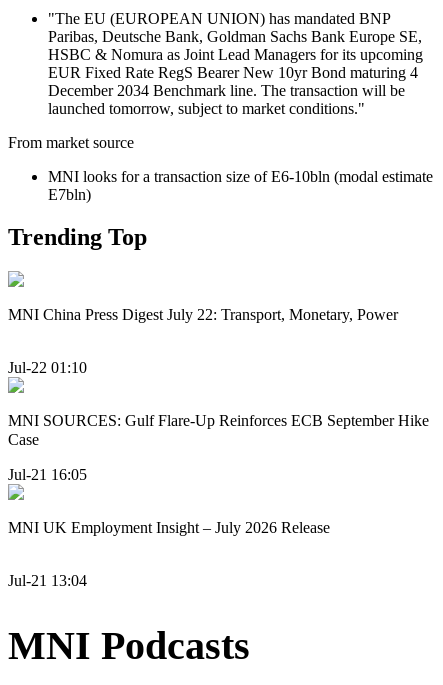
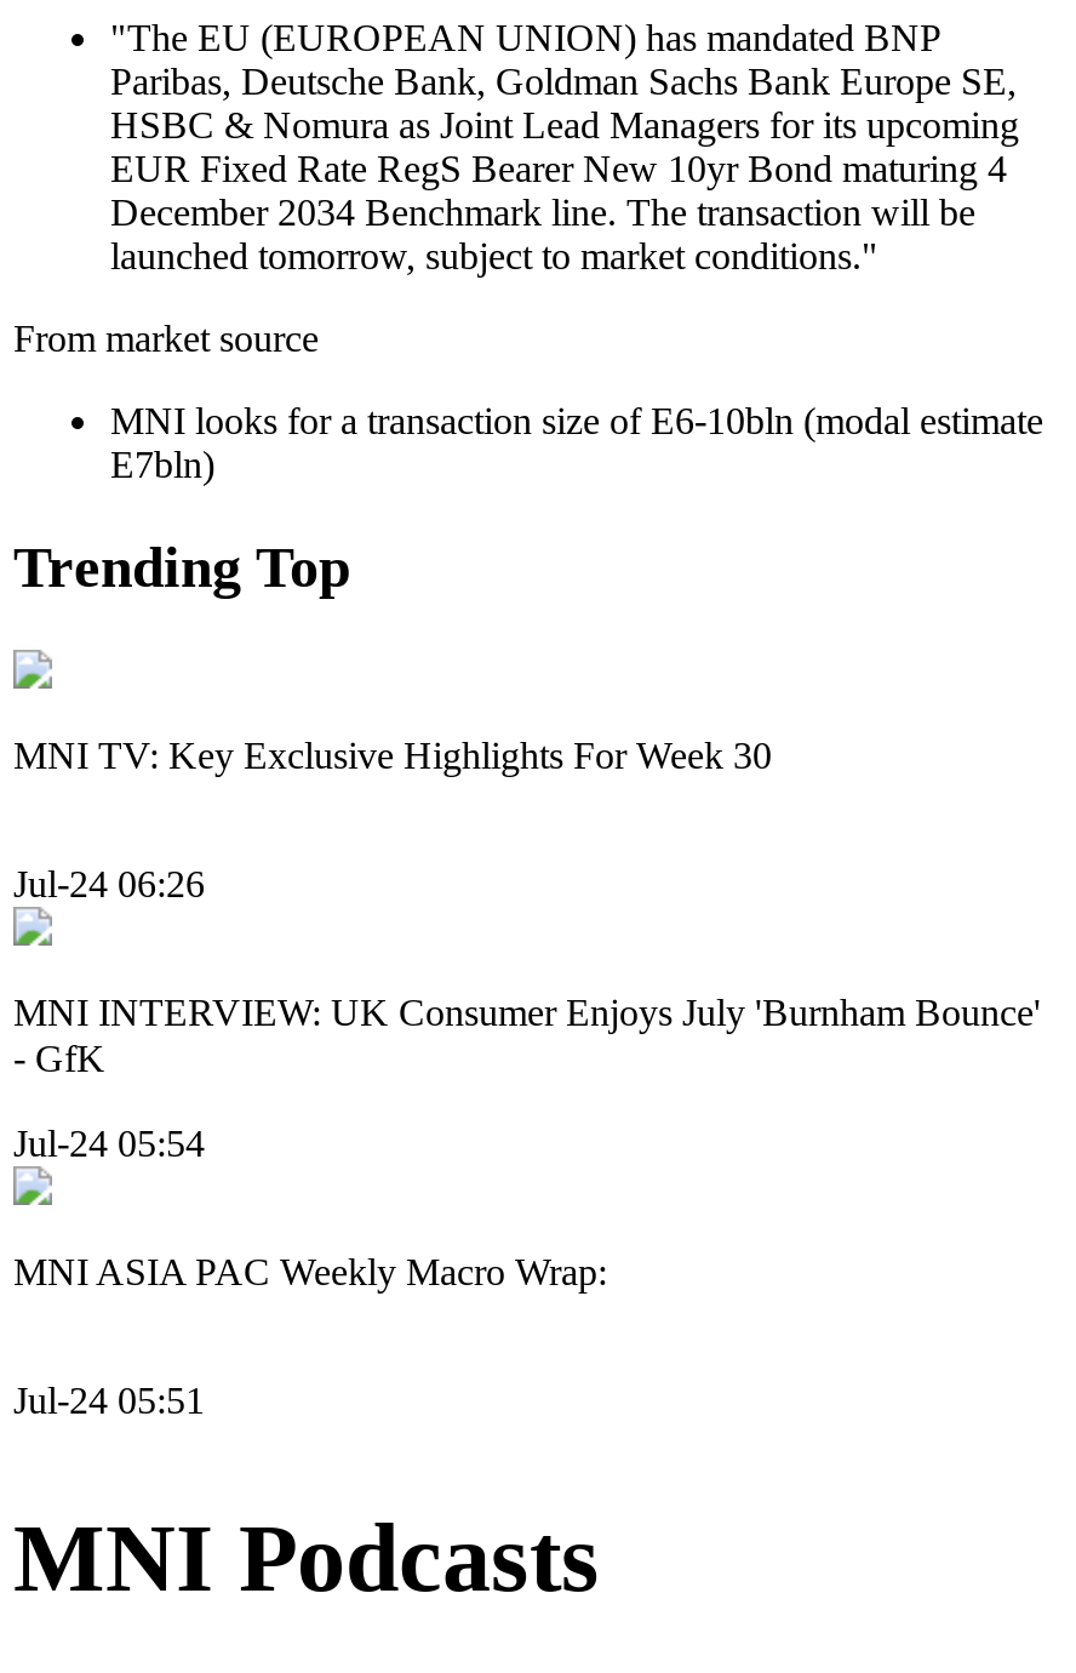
- MNI China Press Digest July 22: Transport, Monetary, Power
+ MNI TV: Key Exclusive Highlights For Week 30

- Jul-22 01:10
+ Jul-24 06:26

- MNI SOURCES: Gulf Flare-Up Reinforces ECB September Hike
- Case
+ MNI INTERVIEW: UK Consumer Enjoys July 'Burnham Bounce'
+ - GfK

- Jul-21 16:05
+ Jul-24 05:54

- MNI UK Employment Insight – July 2026 Release
+ MNI ASIA PAC Weekly Macro Wrap:

- Jul-21 13:04
+ Jul-24 05:51
